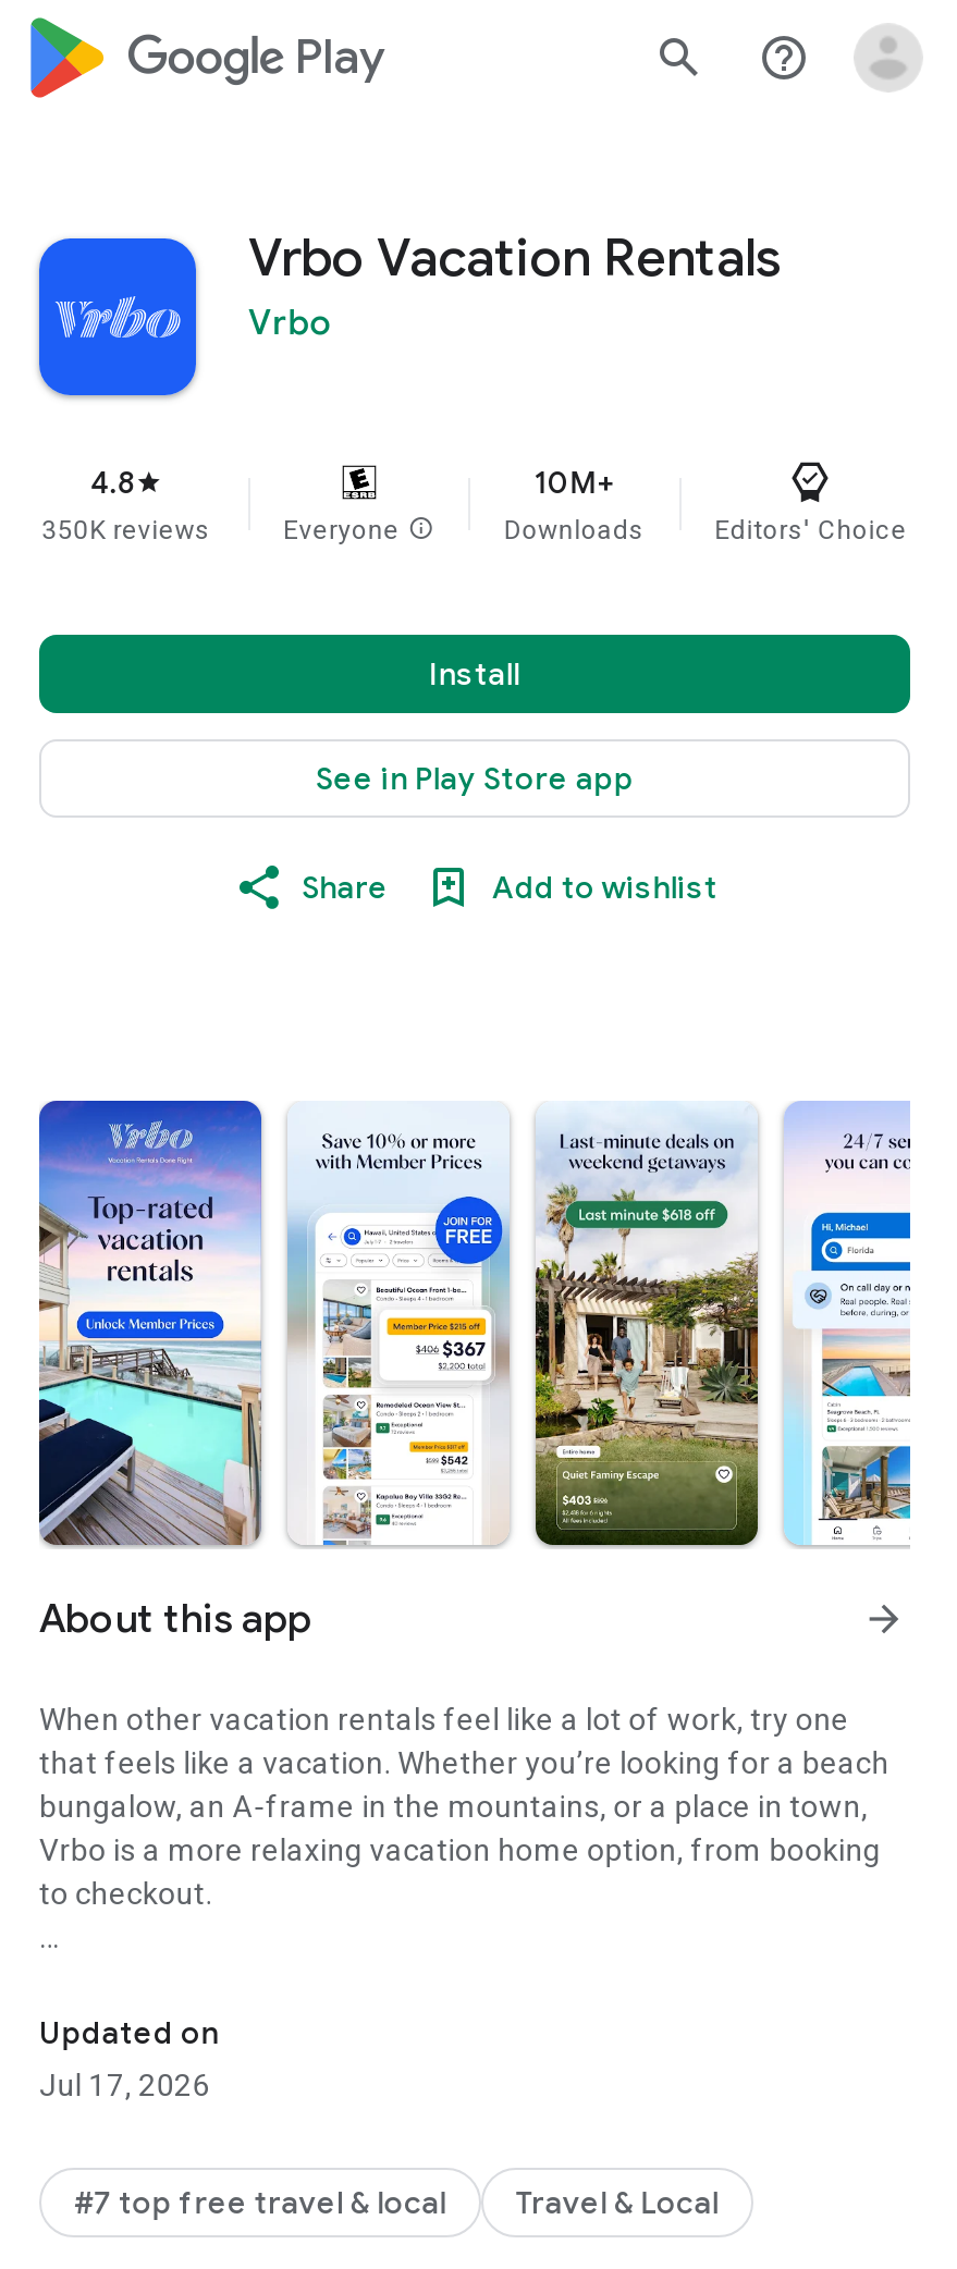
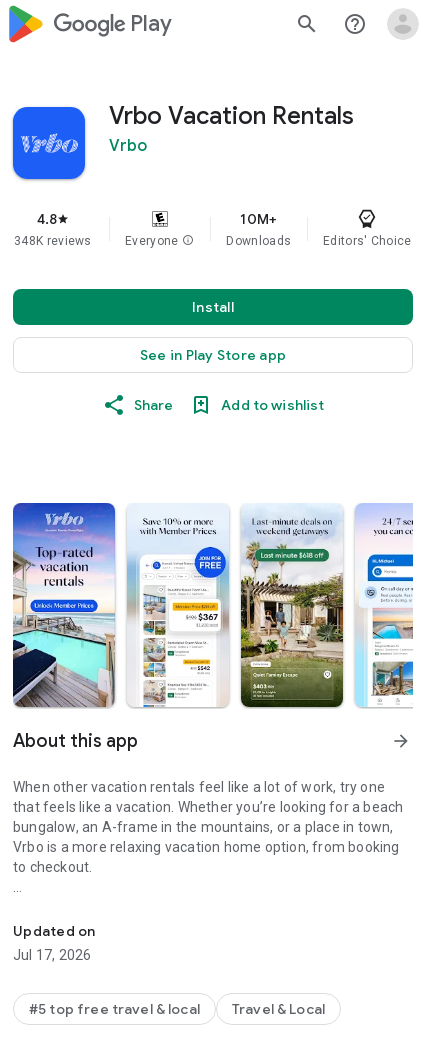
- 350K reviews
+ 348K reviews

- #7 top free travel & local
+ #5 top free travel & local
